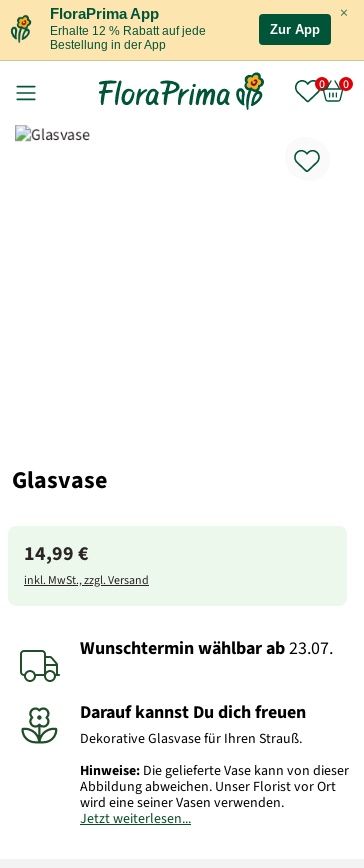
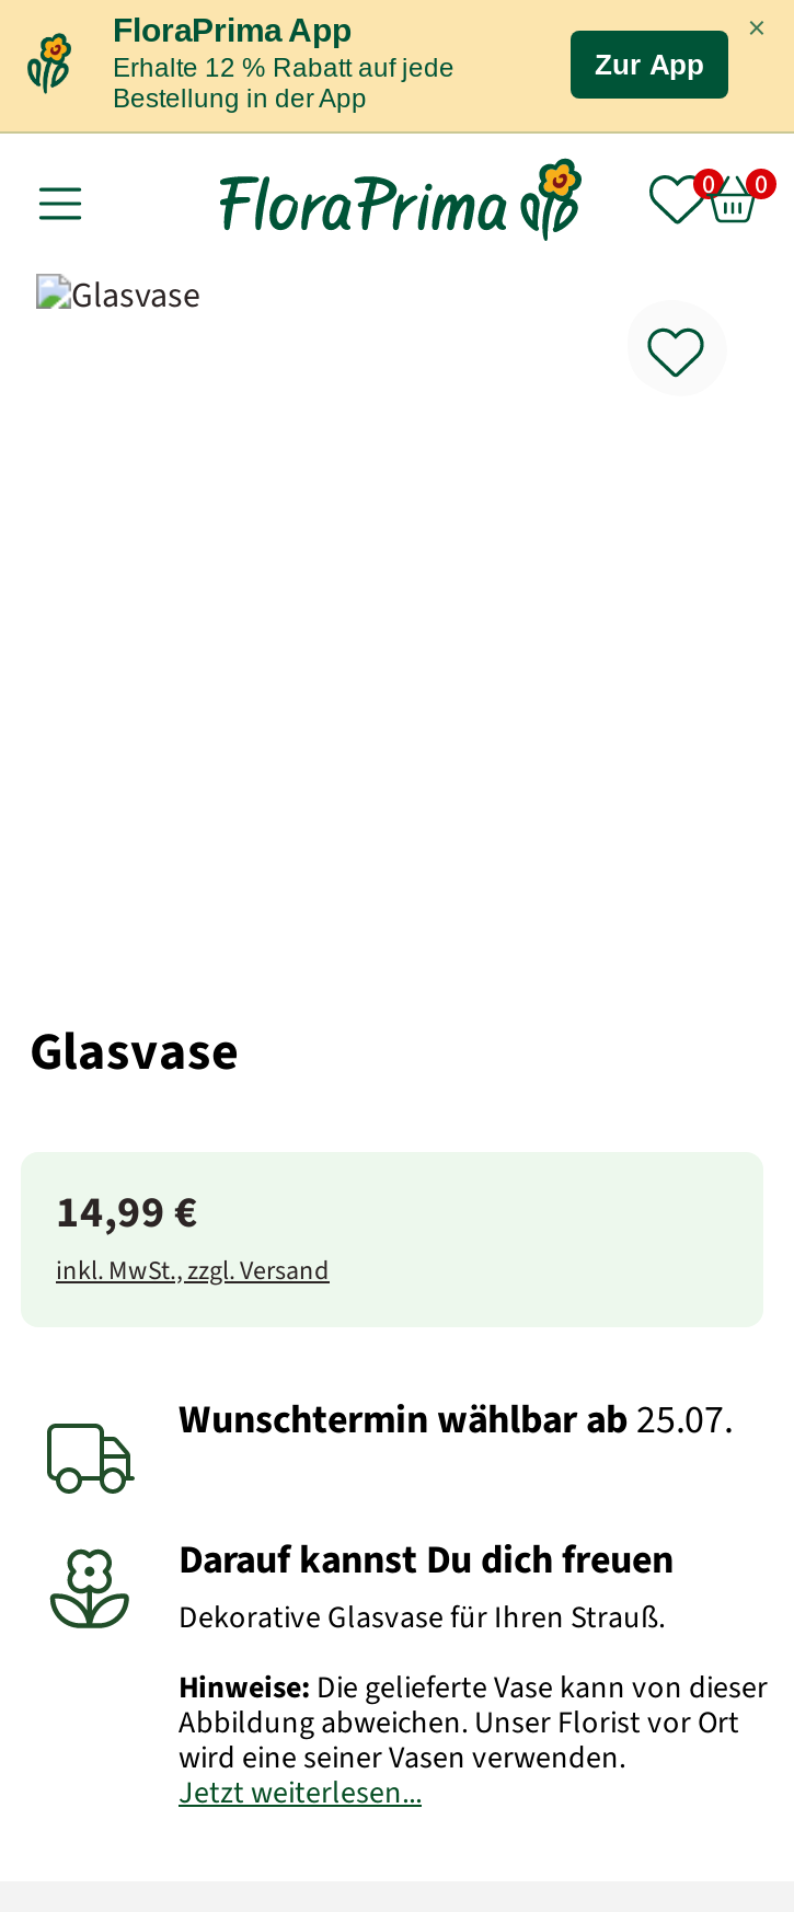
- Wunschtermin wählbar ab 23.07.
+ Wunschtermin wählbar ab 25.07.
